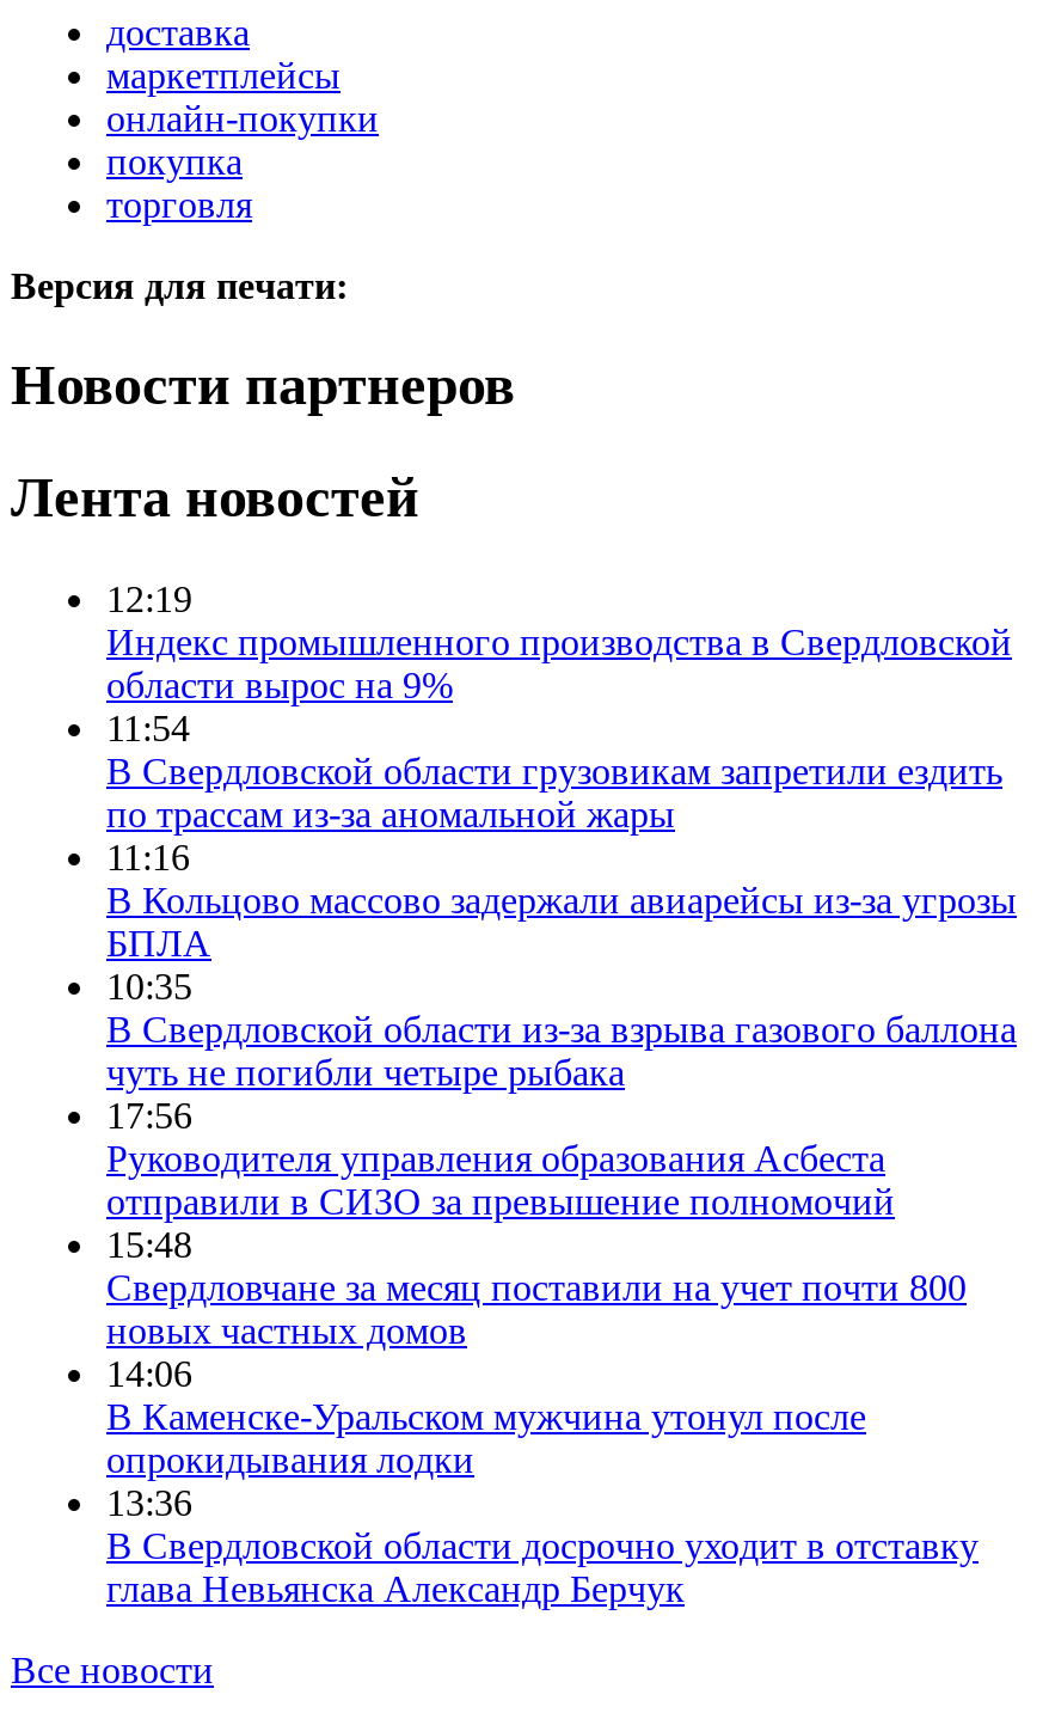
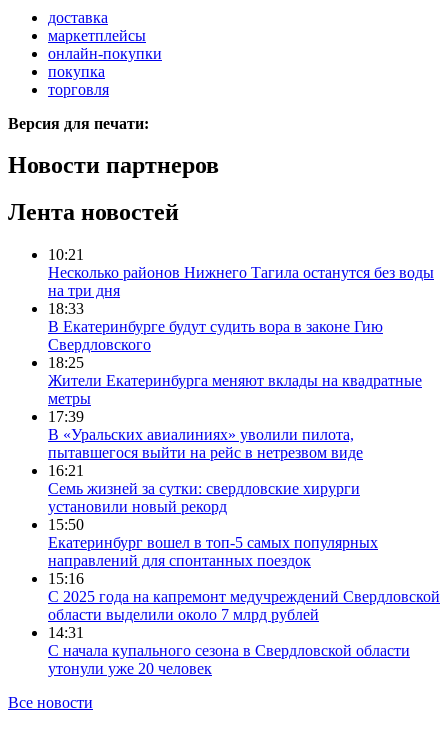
- 12:19
- Индекс промышленного производства в Свердловской
- области вырос на 9%
- 11:54
- В Свердловской области грузовикам запретили ездить
- по трассам из-за аномальной жары
- 11:16
- В Кольцово массово задержали авиарейсы из-за угрозы
- БПЛА
- 10:35
- В Свердловской области из-за взрыва газового баллона
- чуть не погибли четыре рыбака
- 17:56
- Руководителя управления образования Асбеста
- отправили в СИЗО за превышение полномочий
- 15:48
- Свердловчане за месяц поставили на учет почти 800
- новых частных домов
- 14:06
- В Каменске-Уральском мужчина утонул после
- опрокидывания лодки
- 13:36
- В Свердловской области досрочно уходит в отставку
- глава Невьянска Александр Берчук
+ 10:21
+ Несколько районов Нижнего Тагила останутся без воды
+ на три дня
+ 18:33
+ В Екатеринбурге будут судить вора в законе Гию
+ Свердловского
+ 18:25
+ Жители Екатеринбурга меняют вклады на квадратные
+ метры
+ 17:39
+ В «Уральских авиалиниях» уволили пилота,
+ пытавшегося выйти на рейс в нетрезвом виде
+ 16:21
+ Семь жизней за сутки: свердловские хирурги
+ установили новый рекорд
+ 15:50
+ Екатеринбург вошел в топ-5 самых популярных
+ направлений для спонтанных поездок
+ 15:16
+ С 2025 года на капремонт медучреждений Свердловской
+ области выделили около 7 млрд рублей
+ 14:31
+ С начала купального сезона в Свердловской области
+ утонули уже 20 человек
